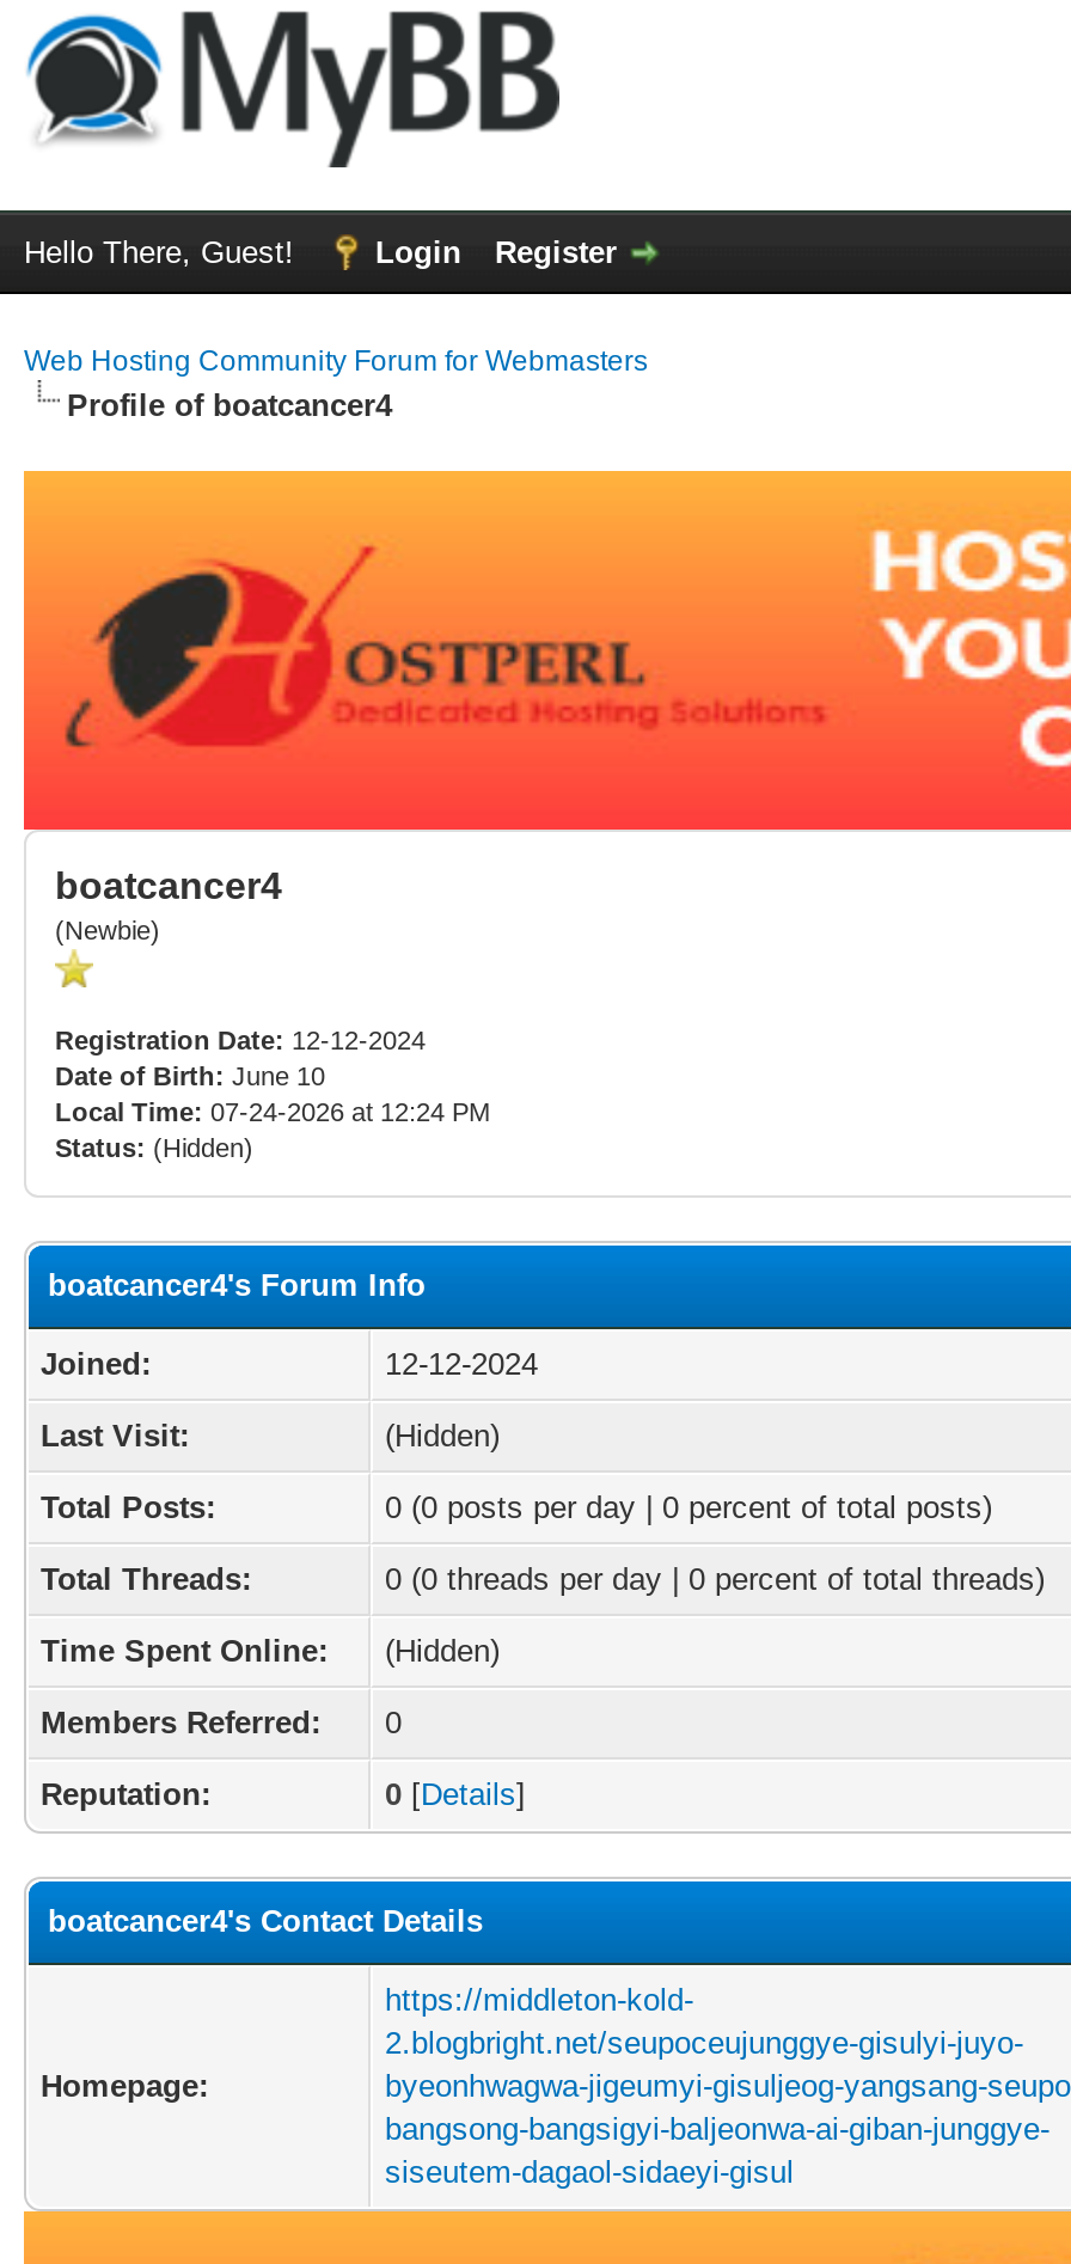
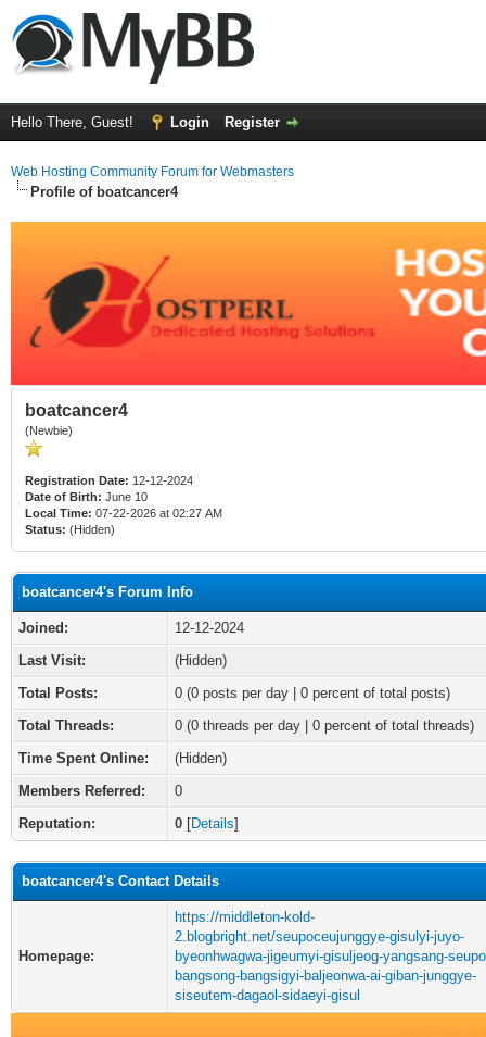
- Local Time: 07-24-2026 at 12:24 PM
+ Local Time: 07-22-2026 at 02:27 AM
